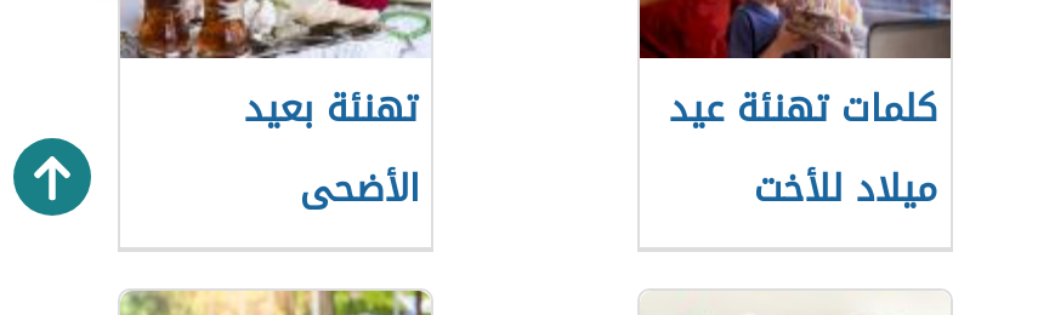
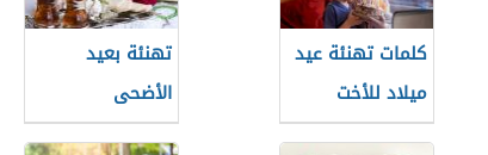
- [image]
